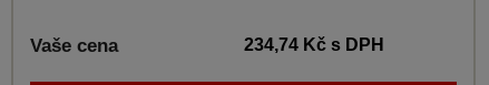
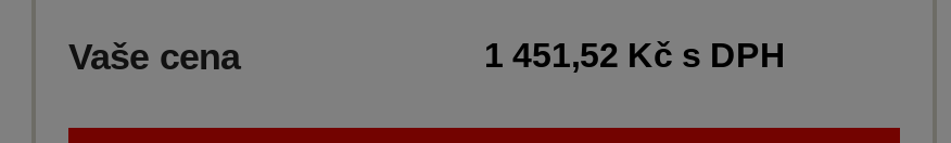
- 234,74 Kč s DPH
+ 1 451,52 Kč s DPH
